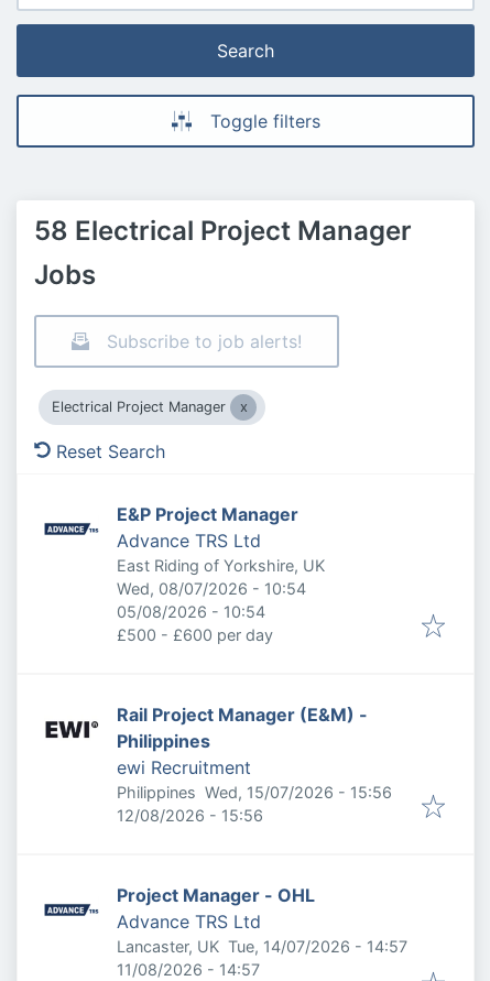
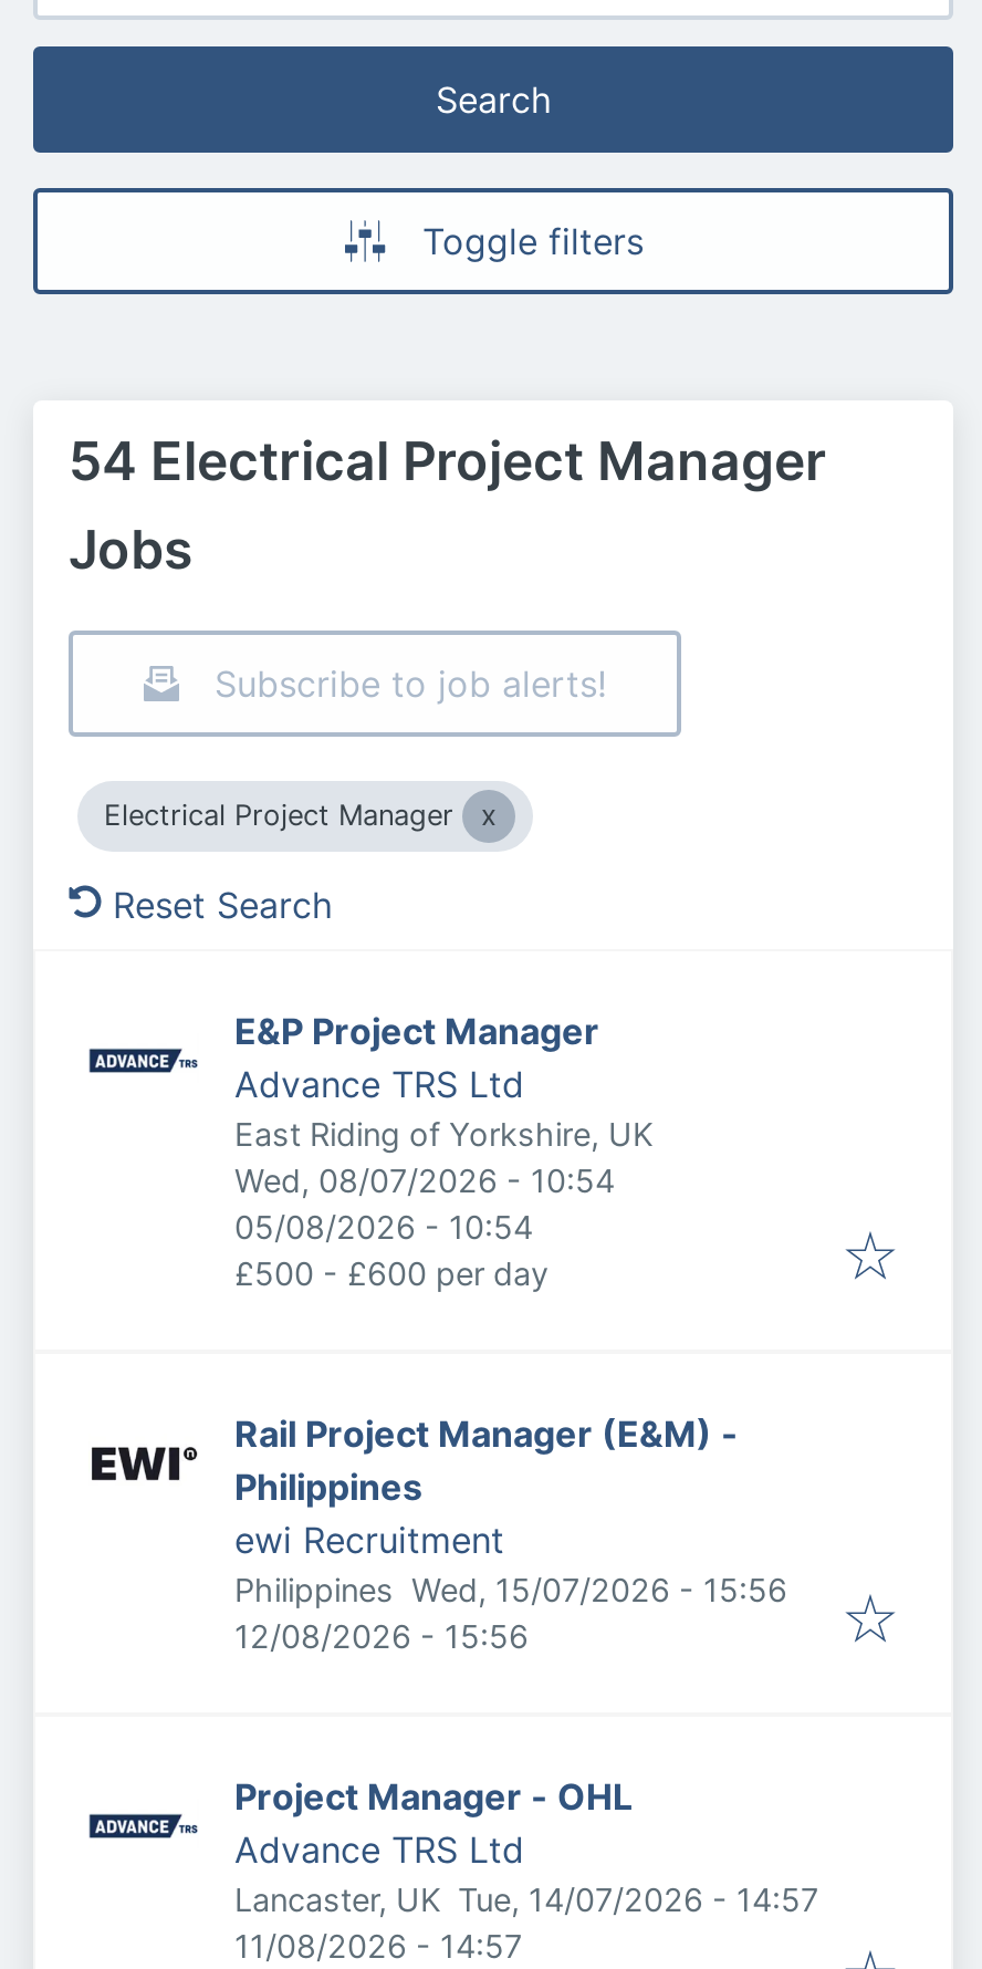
- 58 Electrical Project Manager
+ 54 Electrical Project Manager
